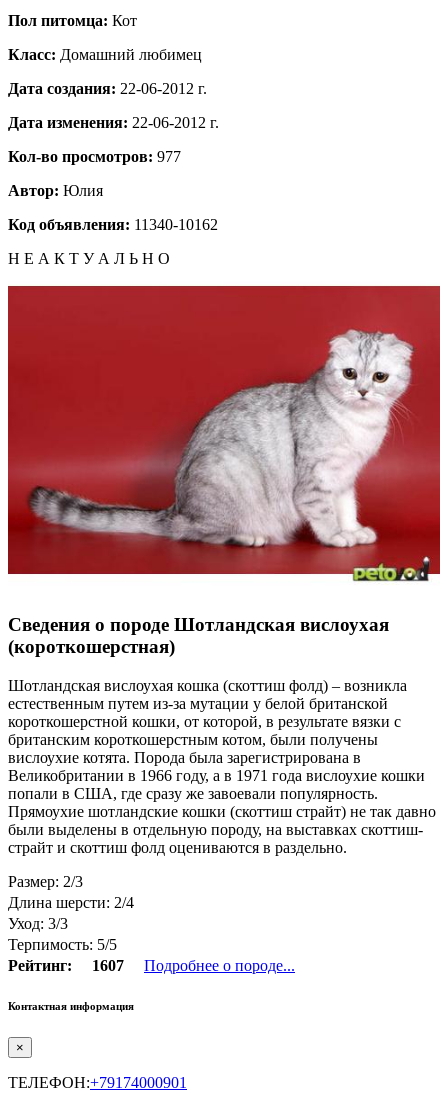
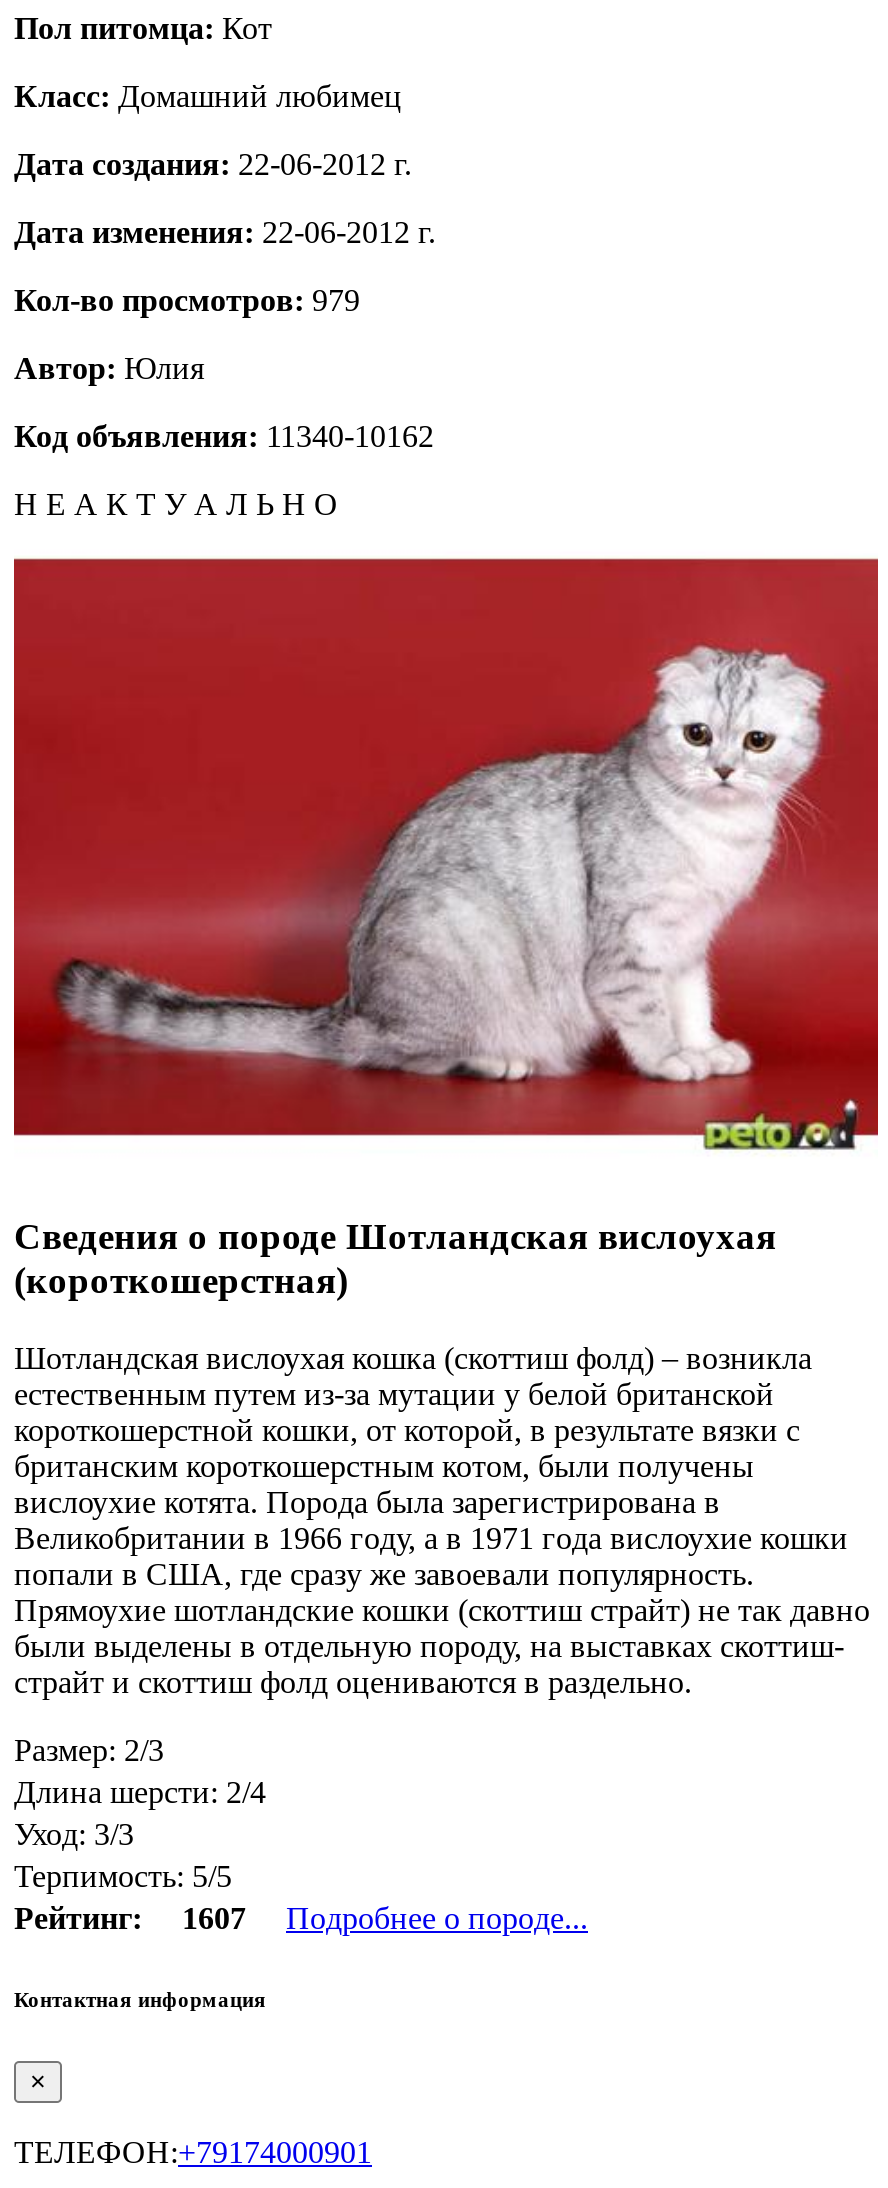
- Кол-во просмотров: 977
+ Кол-во просмотров: 979
